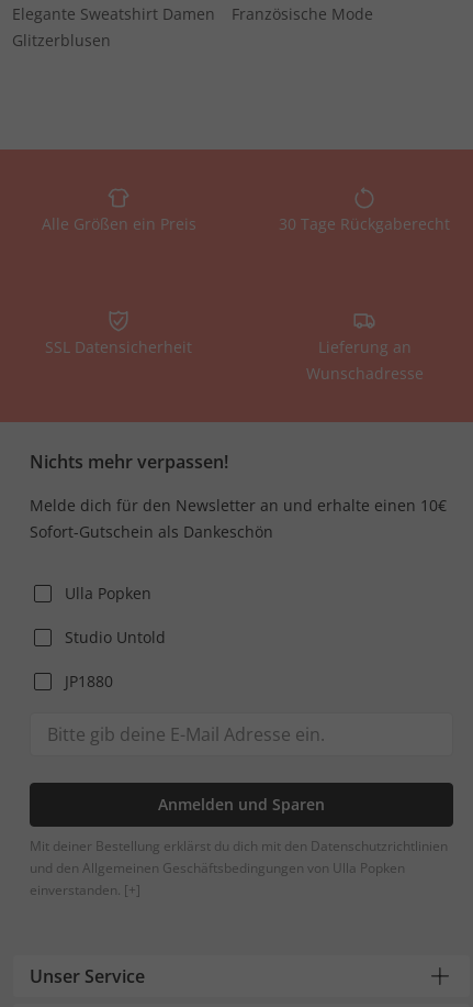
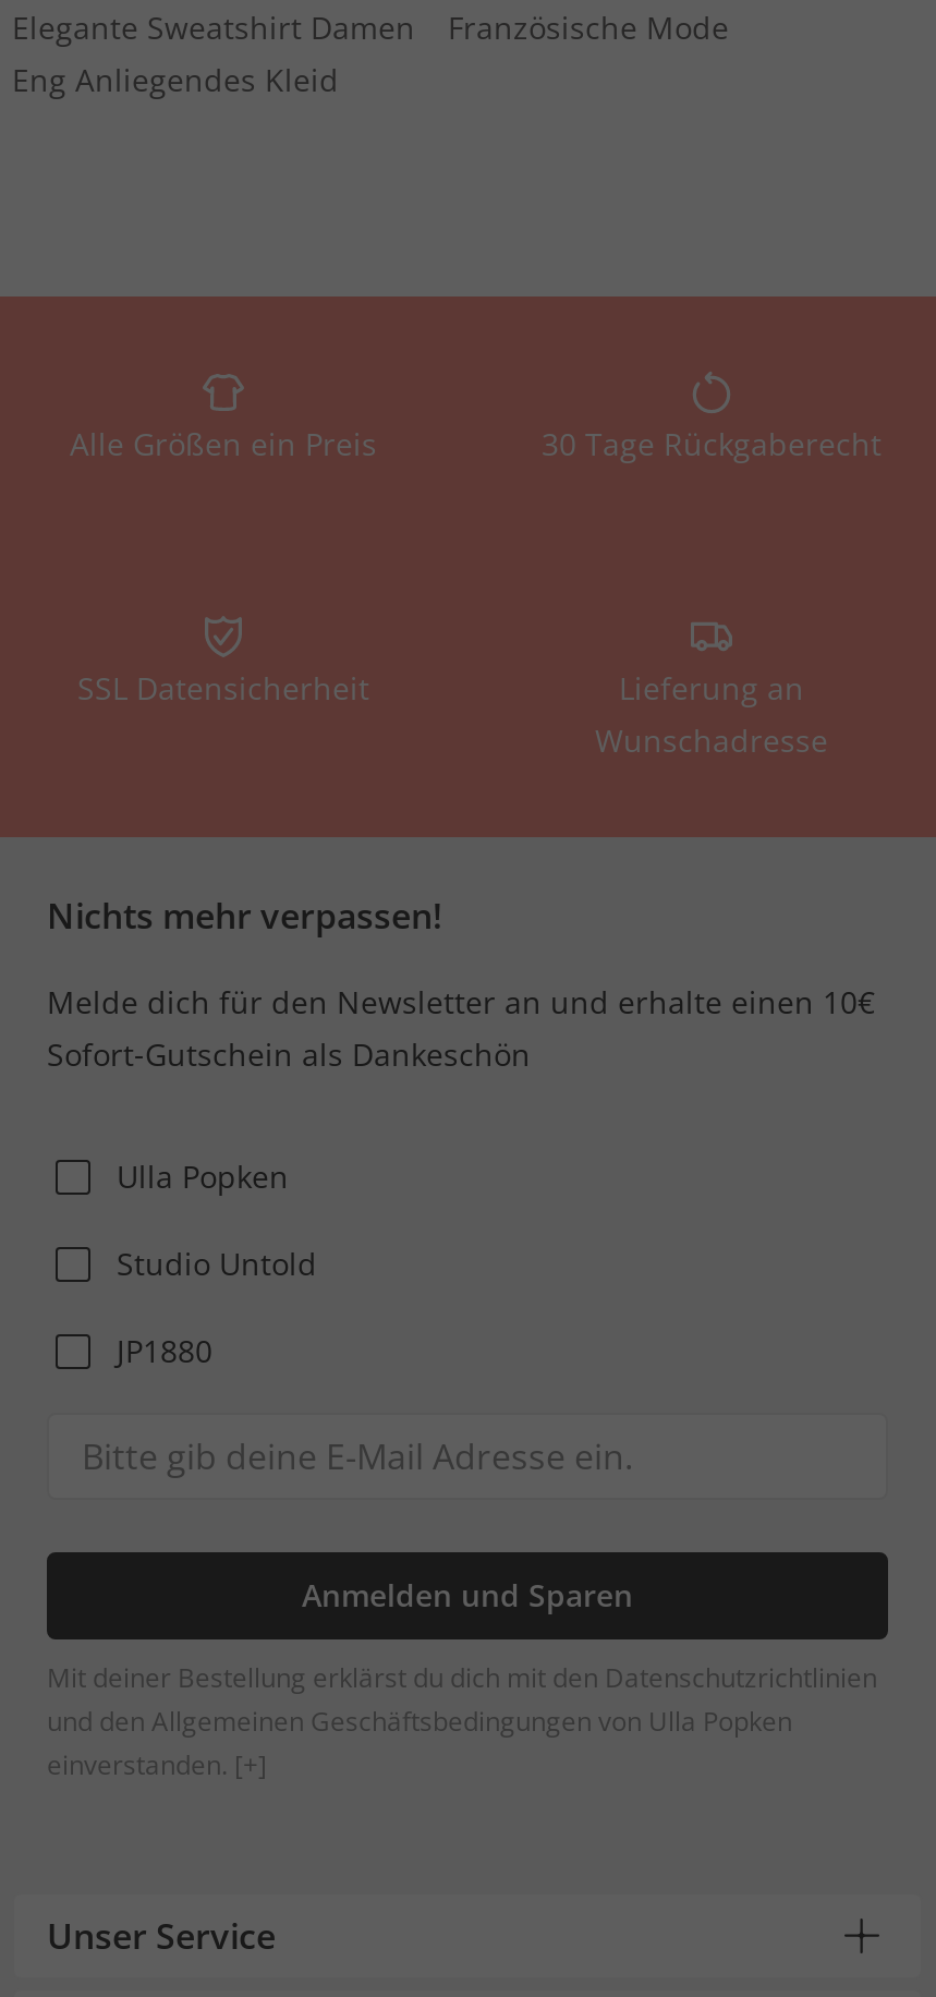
- Glitzerblusen
+ Eng Anliegendes Kleid
